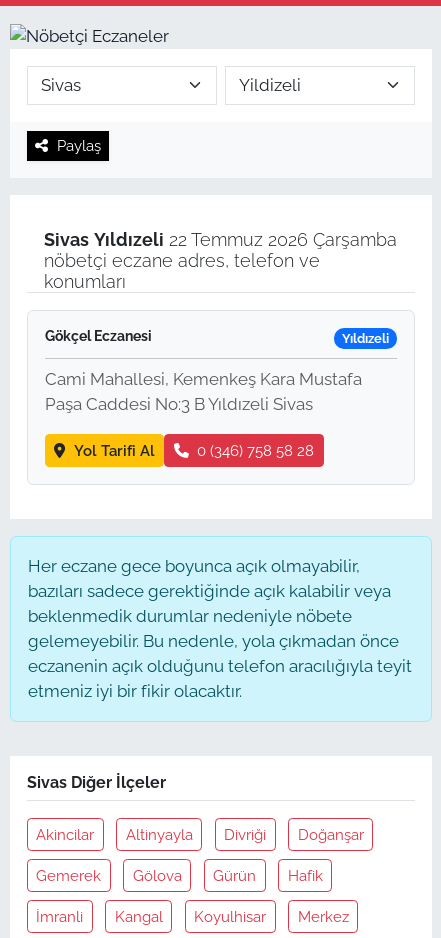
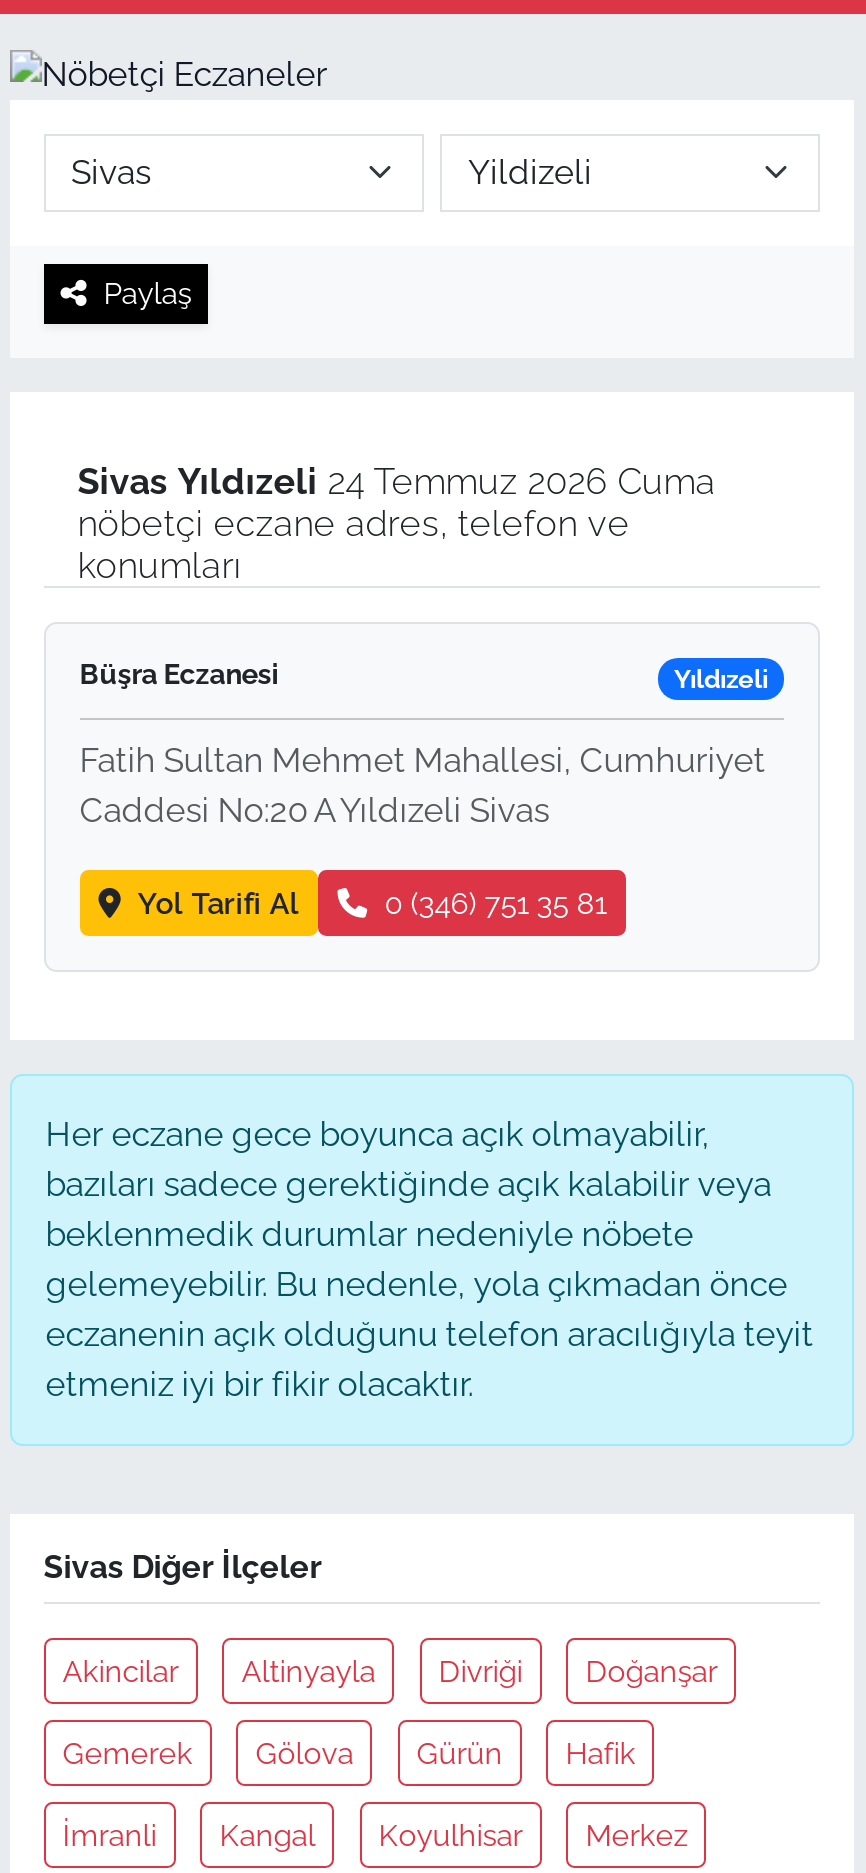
- Sivas Yıldızeli 22 Temmuz 2026 Çarşamba
+ Sivas Yıldızeli 24 Temmuz 2026 Cuma

- Gökçel Eczanesi
+ Büşra Eczanesi

- Cami Mahallesi, Kemenkeş Kara Mustafa
- Paşa Caddesi No:3 B Yıldızeli Sivas
+ Fatih Sultan Mehmet Mahallesi, Cumhuriyet
+ Caddesi No:20 A Yıldızeli Sivas

- 0 (346) 758 58 28
+ 0 (346) 751 35 81
